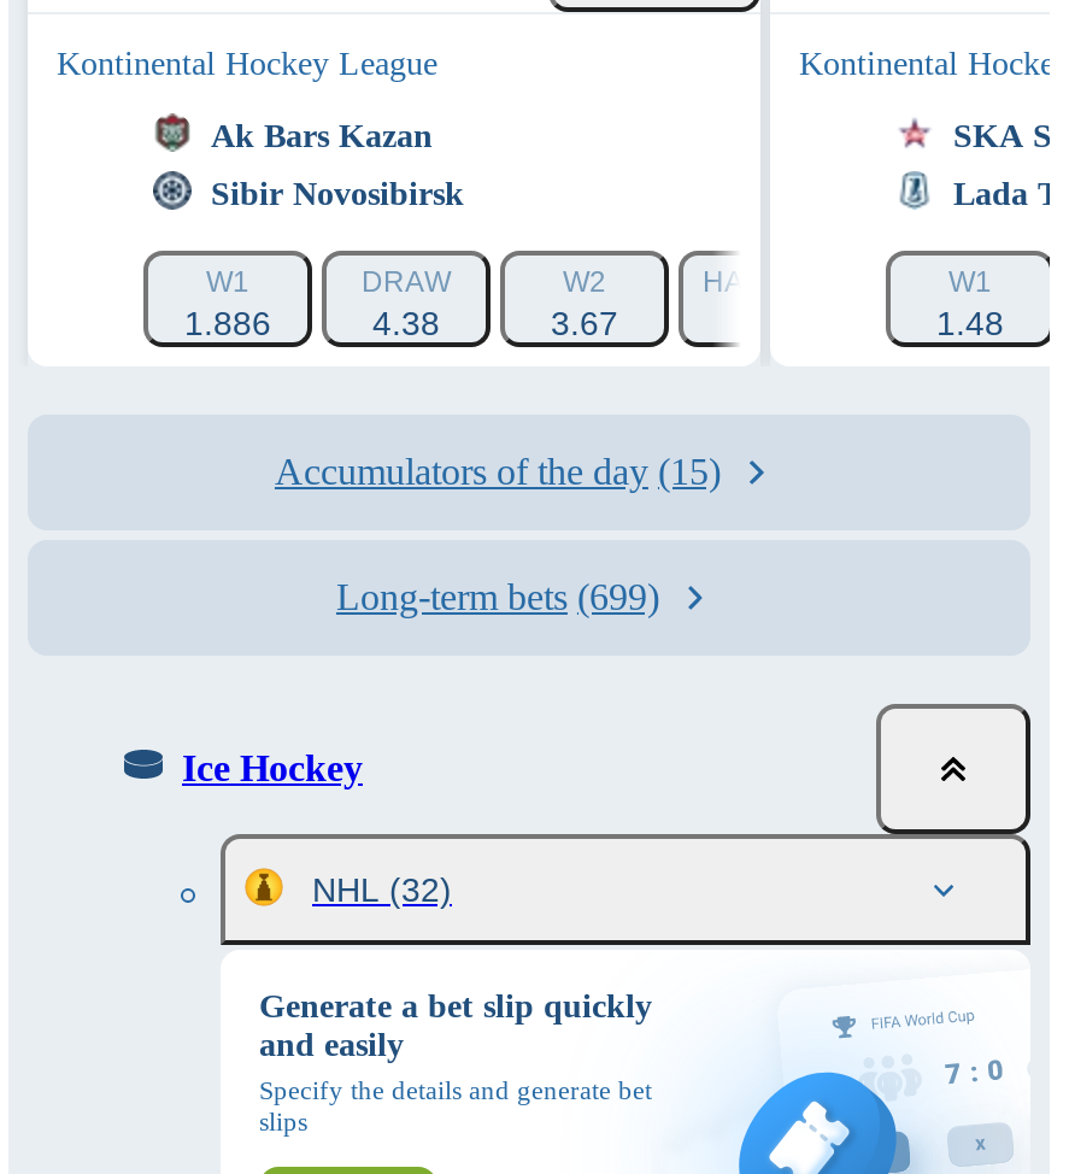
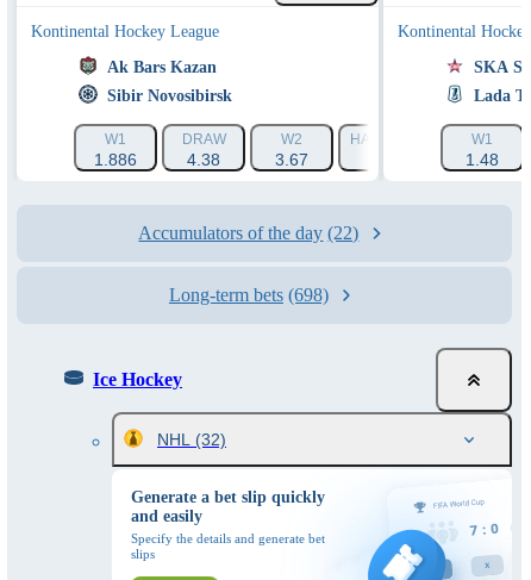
- Accumulators of the day (15)
+ Accumulators of the day (22)

- Long-term bets (699)
+ Long-term bets (698)
